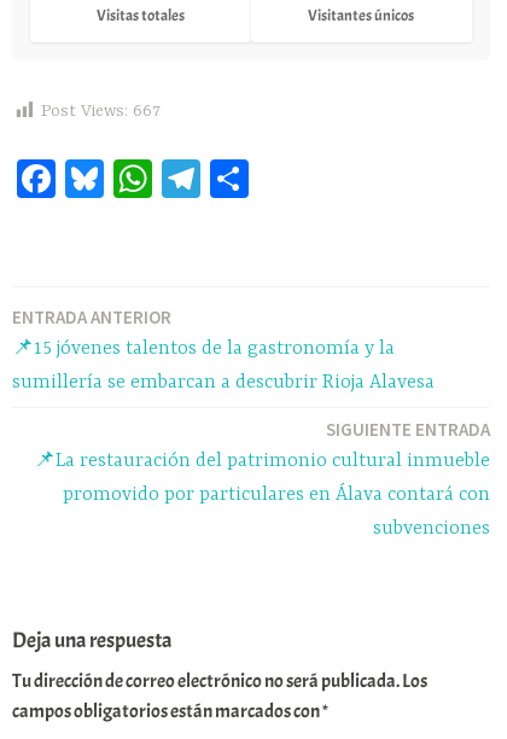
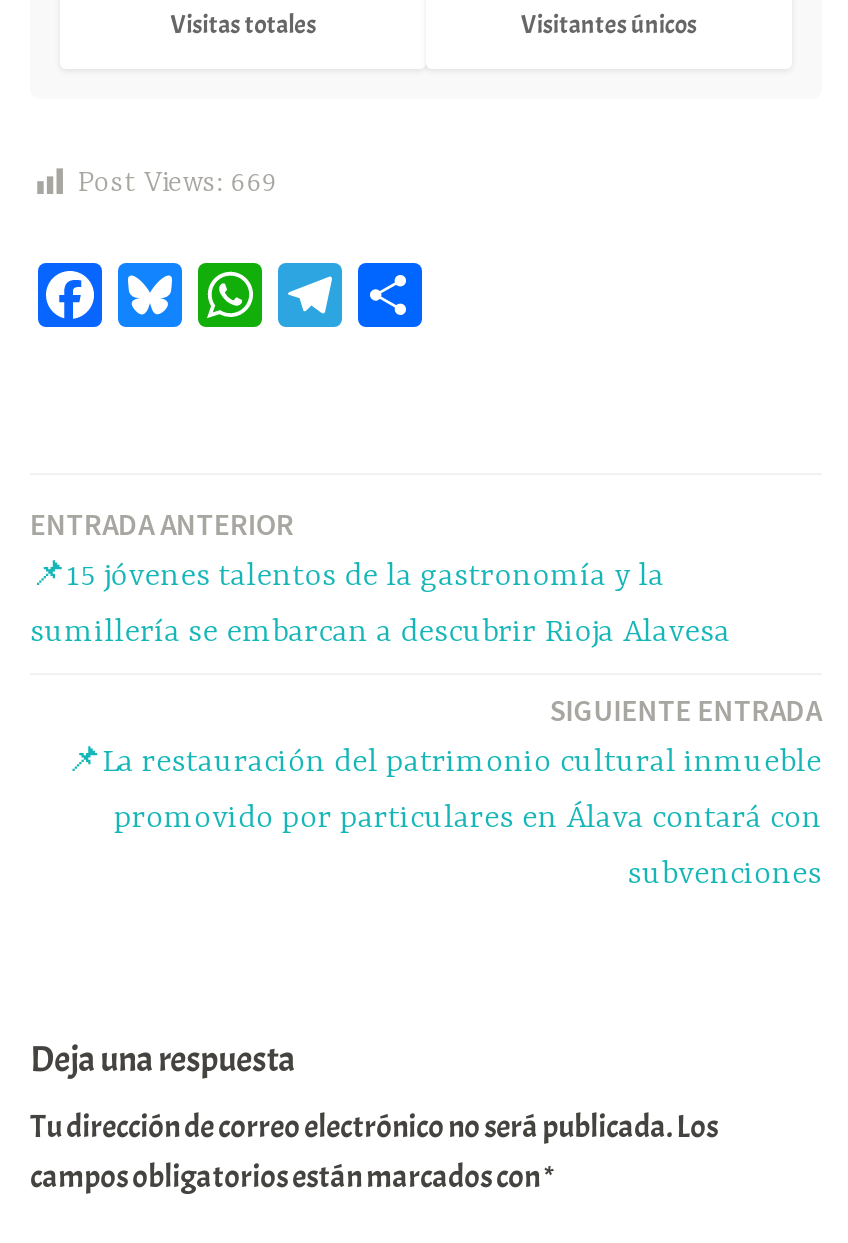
- Post Views: 667
+ Post Views: 669
